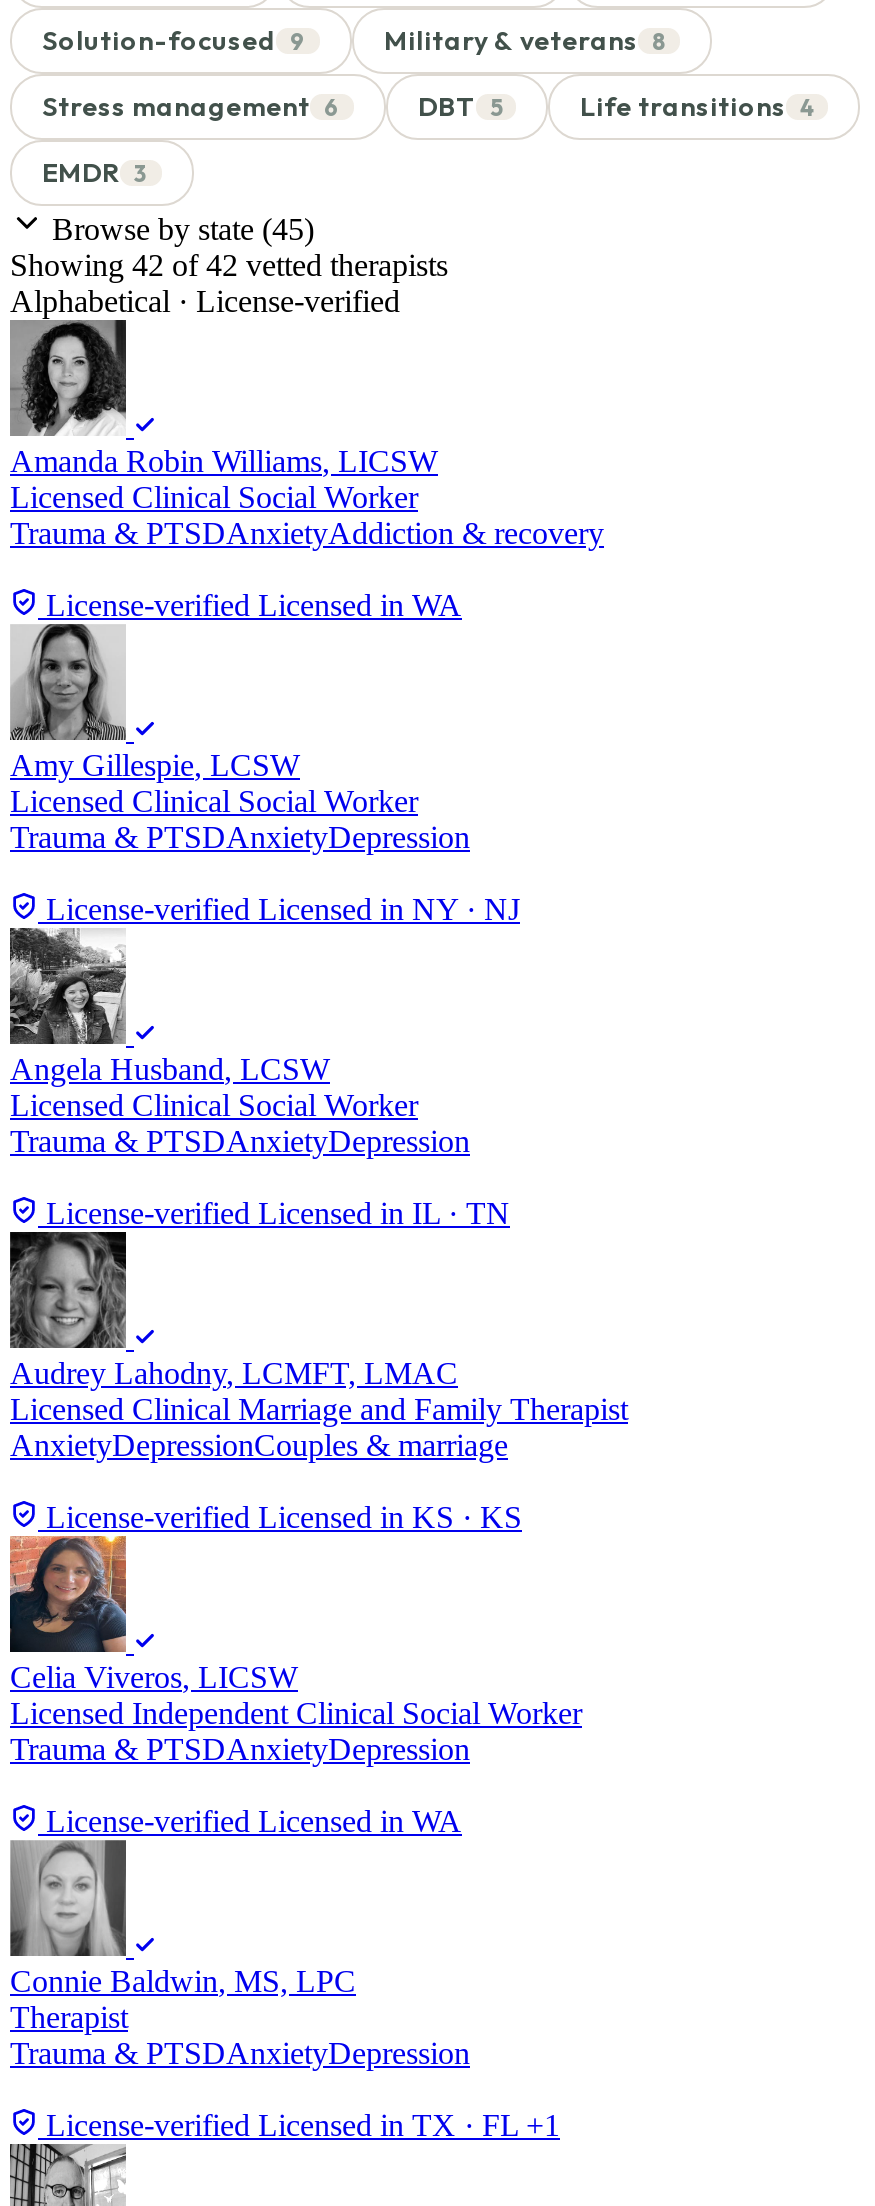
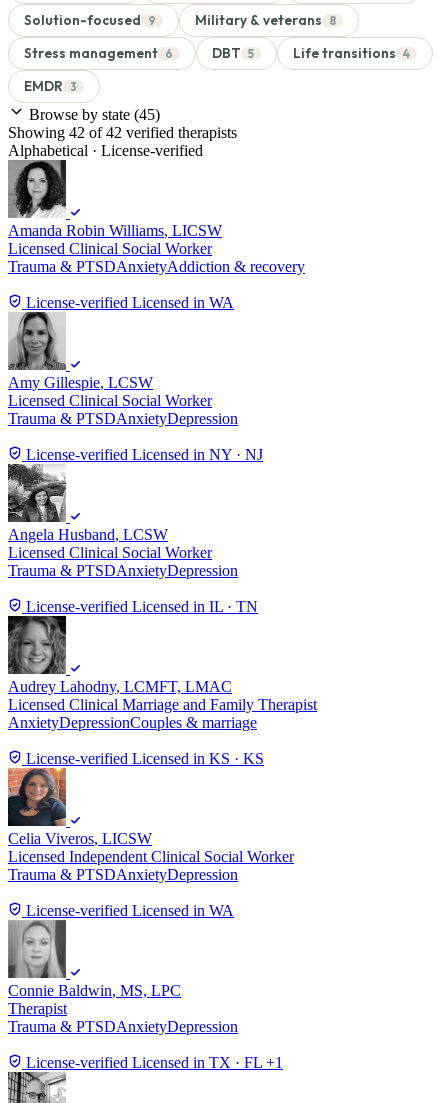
- Showing 42 of 42 vetted therapists
+ Showing 42 of 42 verified therapists
